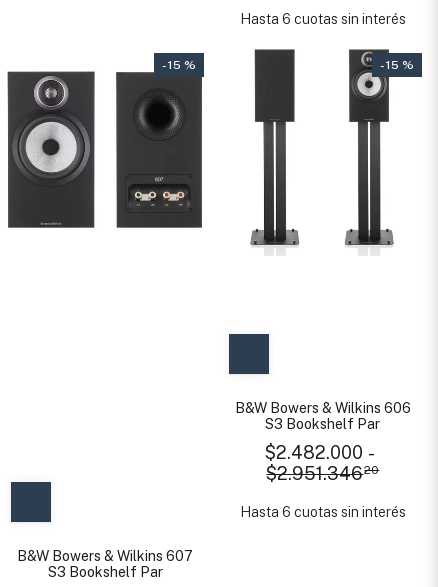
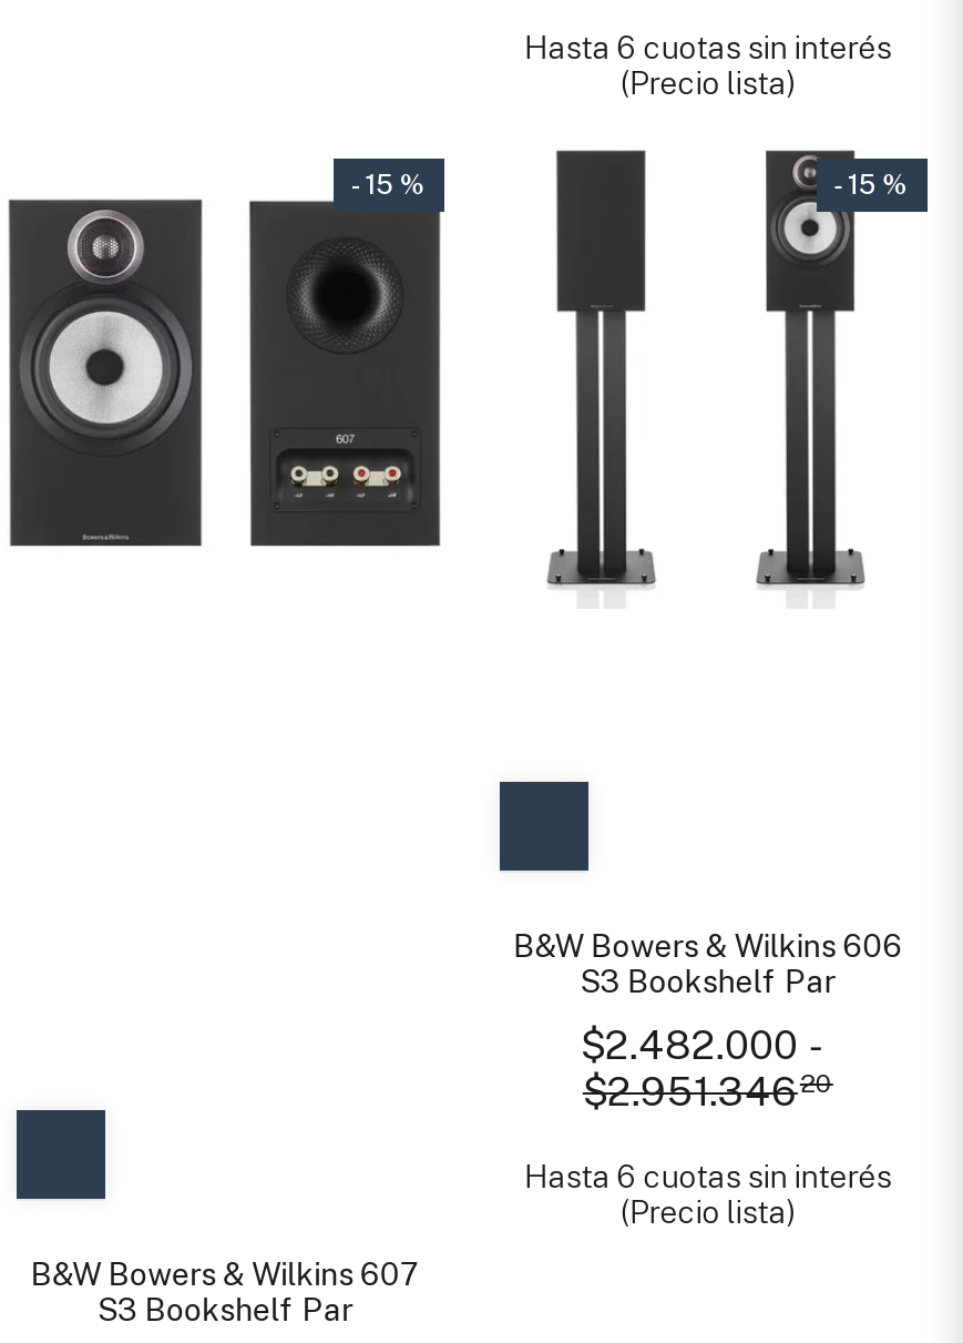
+ (Precio lista)

+ (Precio lista)
